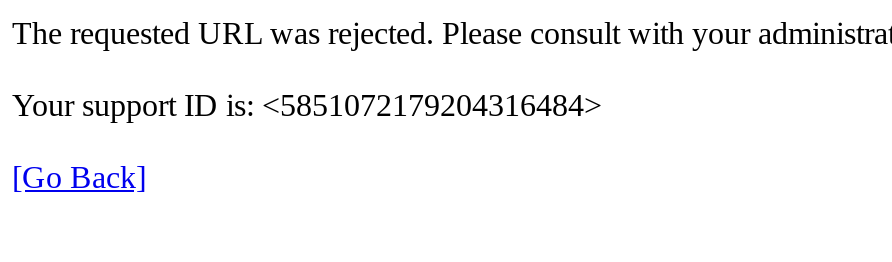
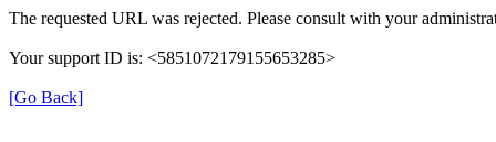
- Your support ID is: <5851072179204316484>
+ Your support ID is: <5851072179155653285>
